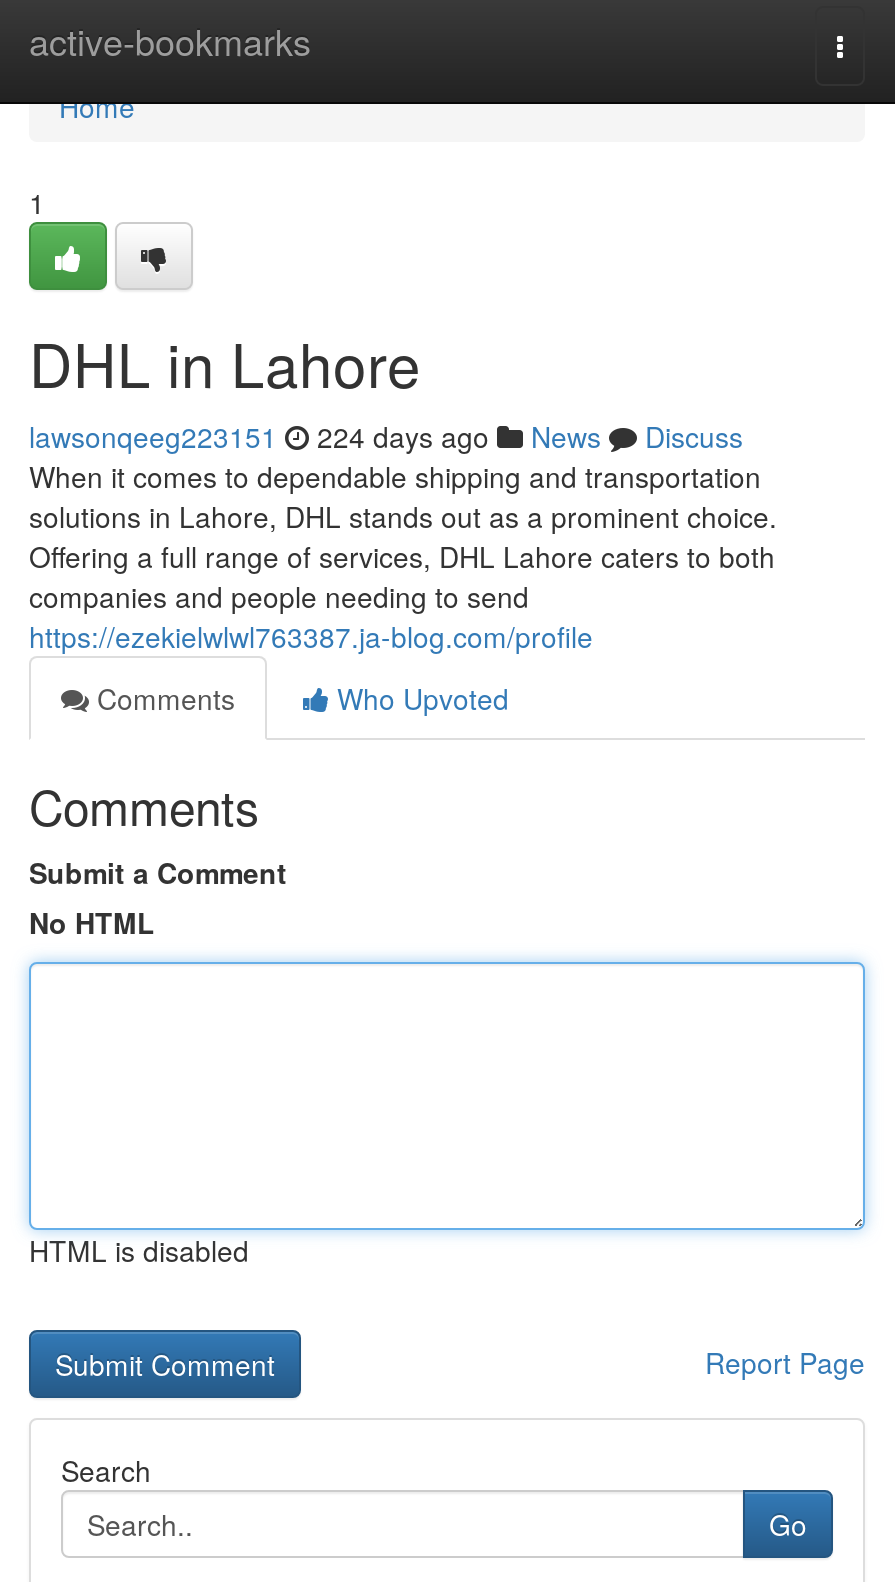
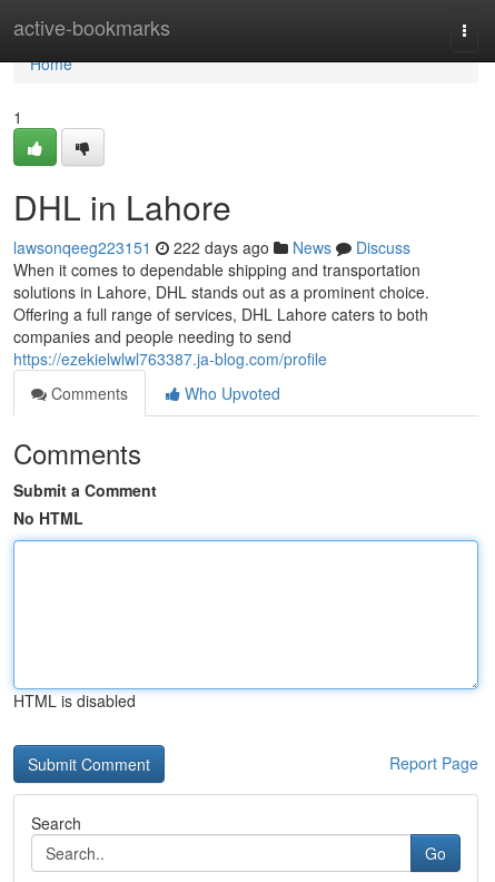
- lawsonqeeg223151 224 days ago News Discuss
+ lawsonqeeg223151 222 days ago News Discuss
